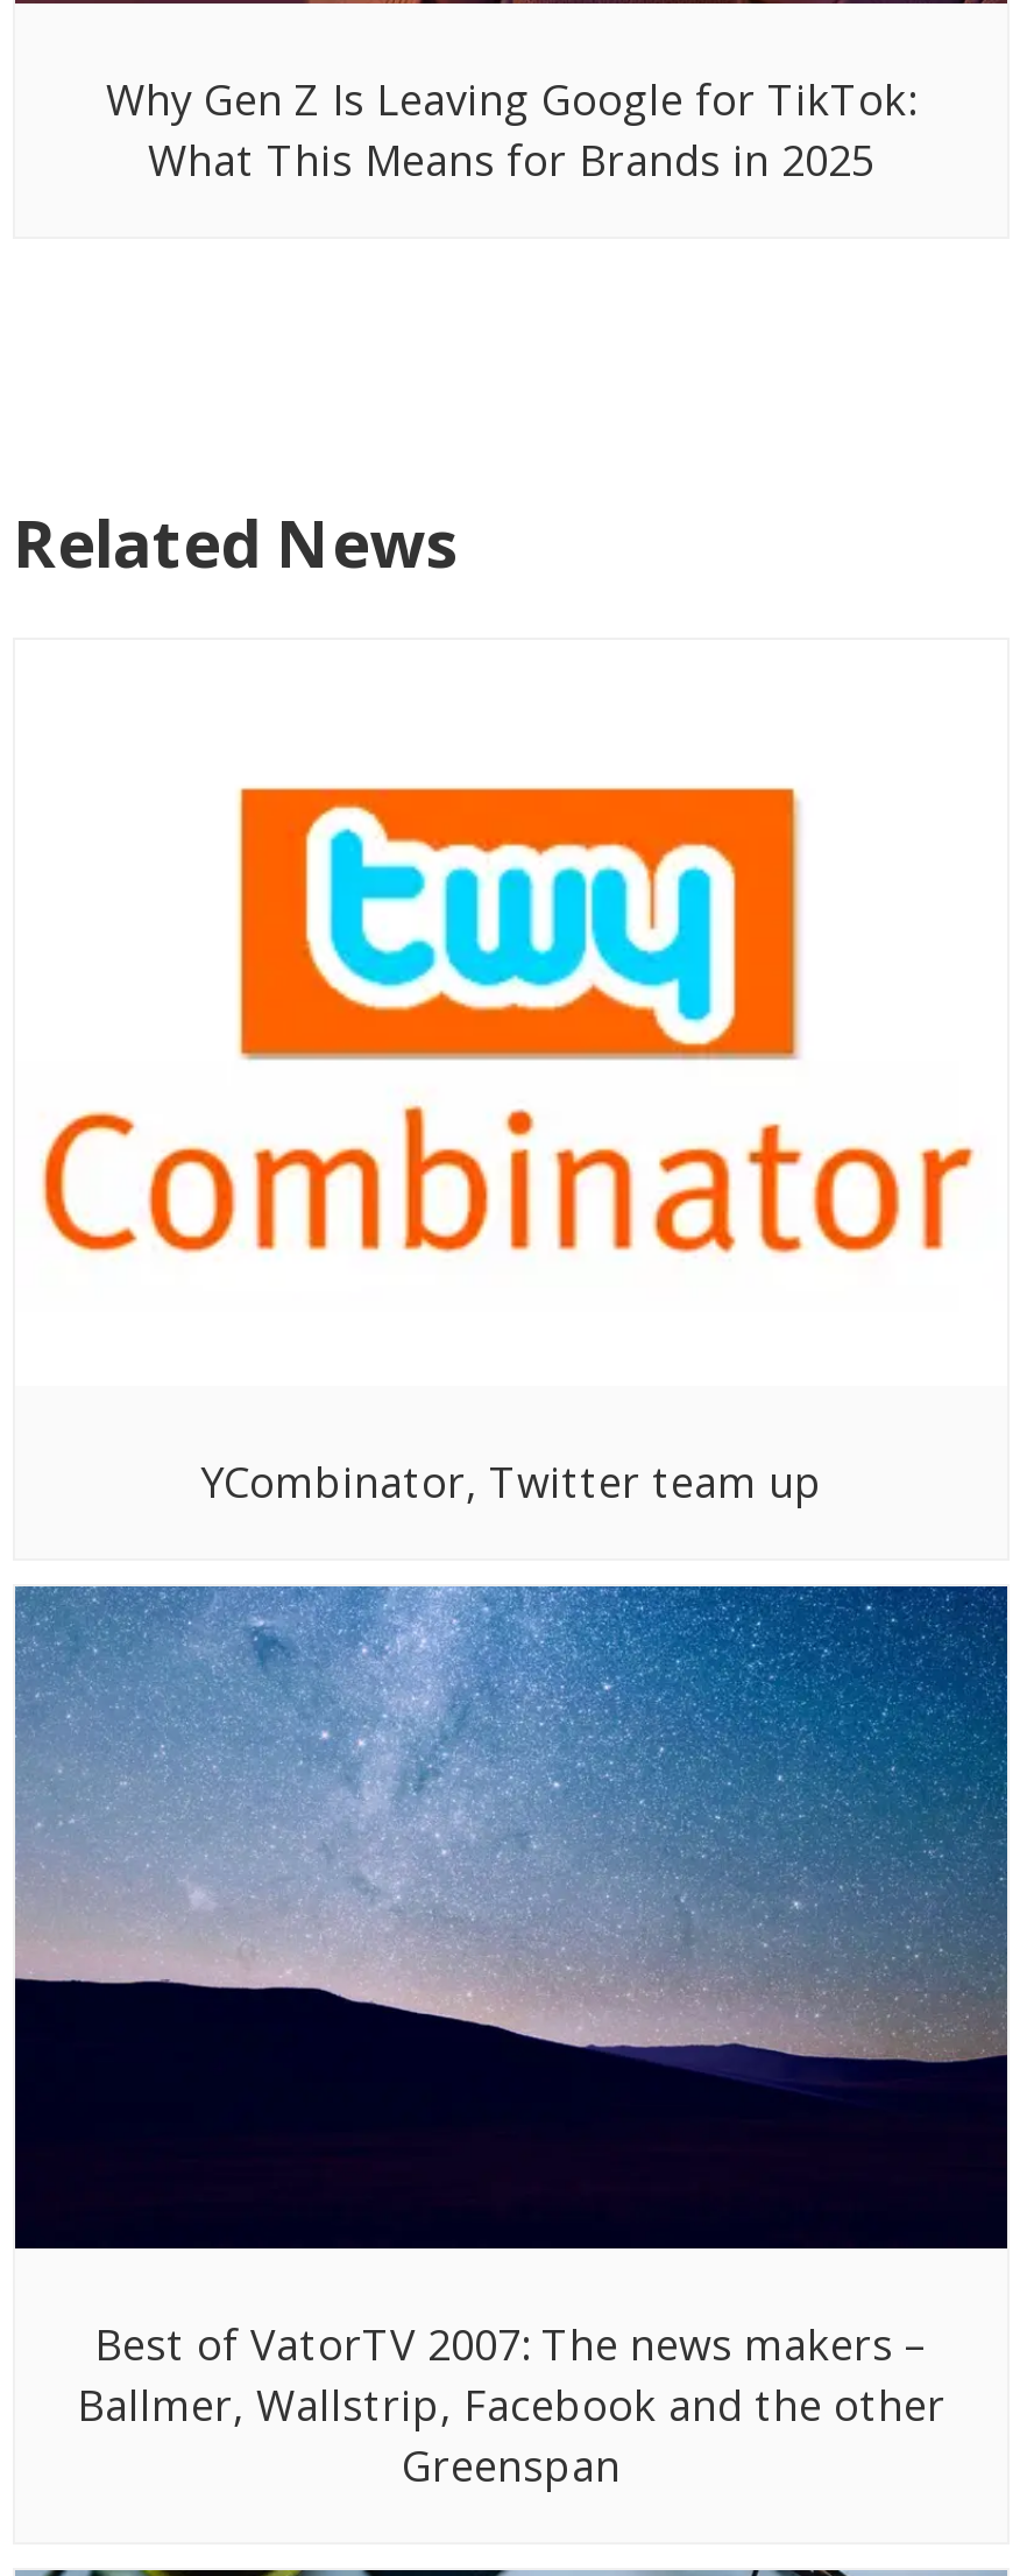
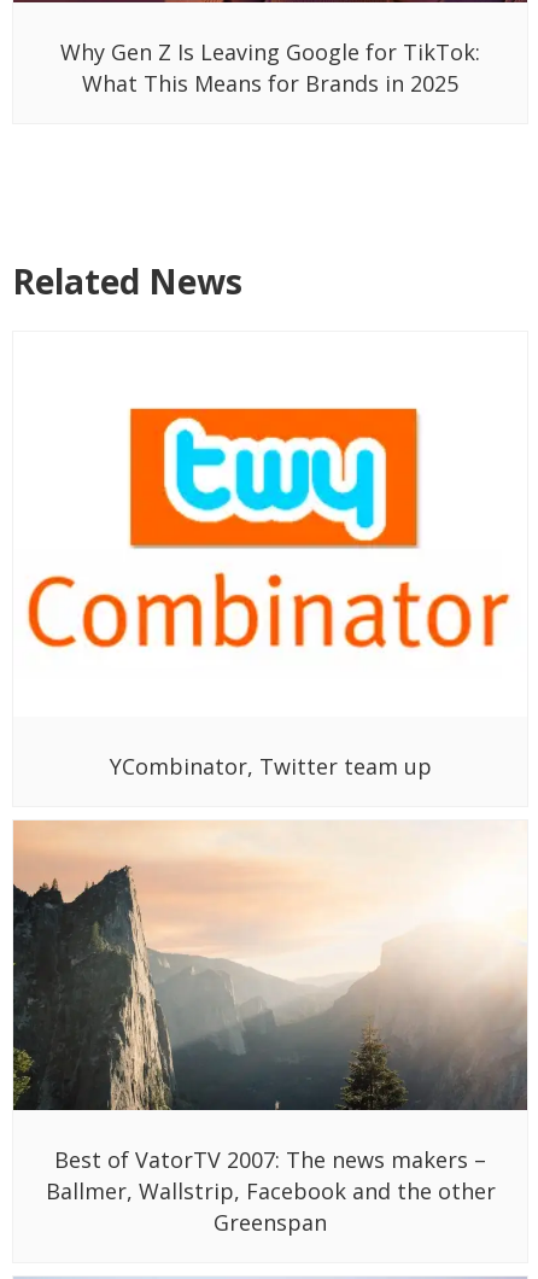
- [image]
+ [image]
